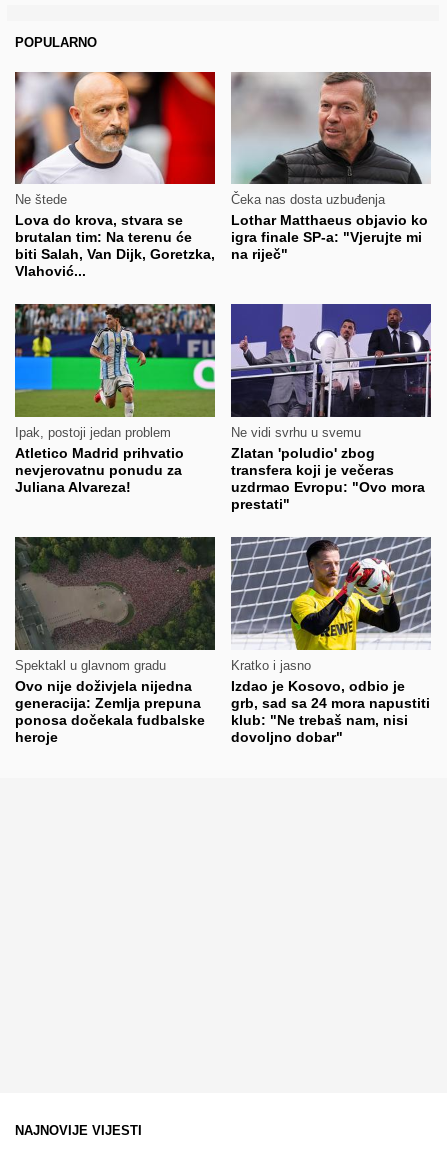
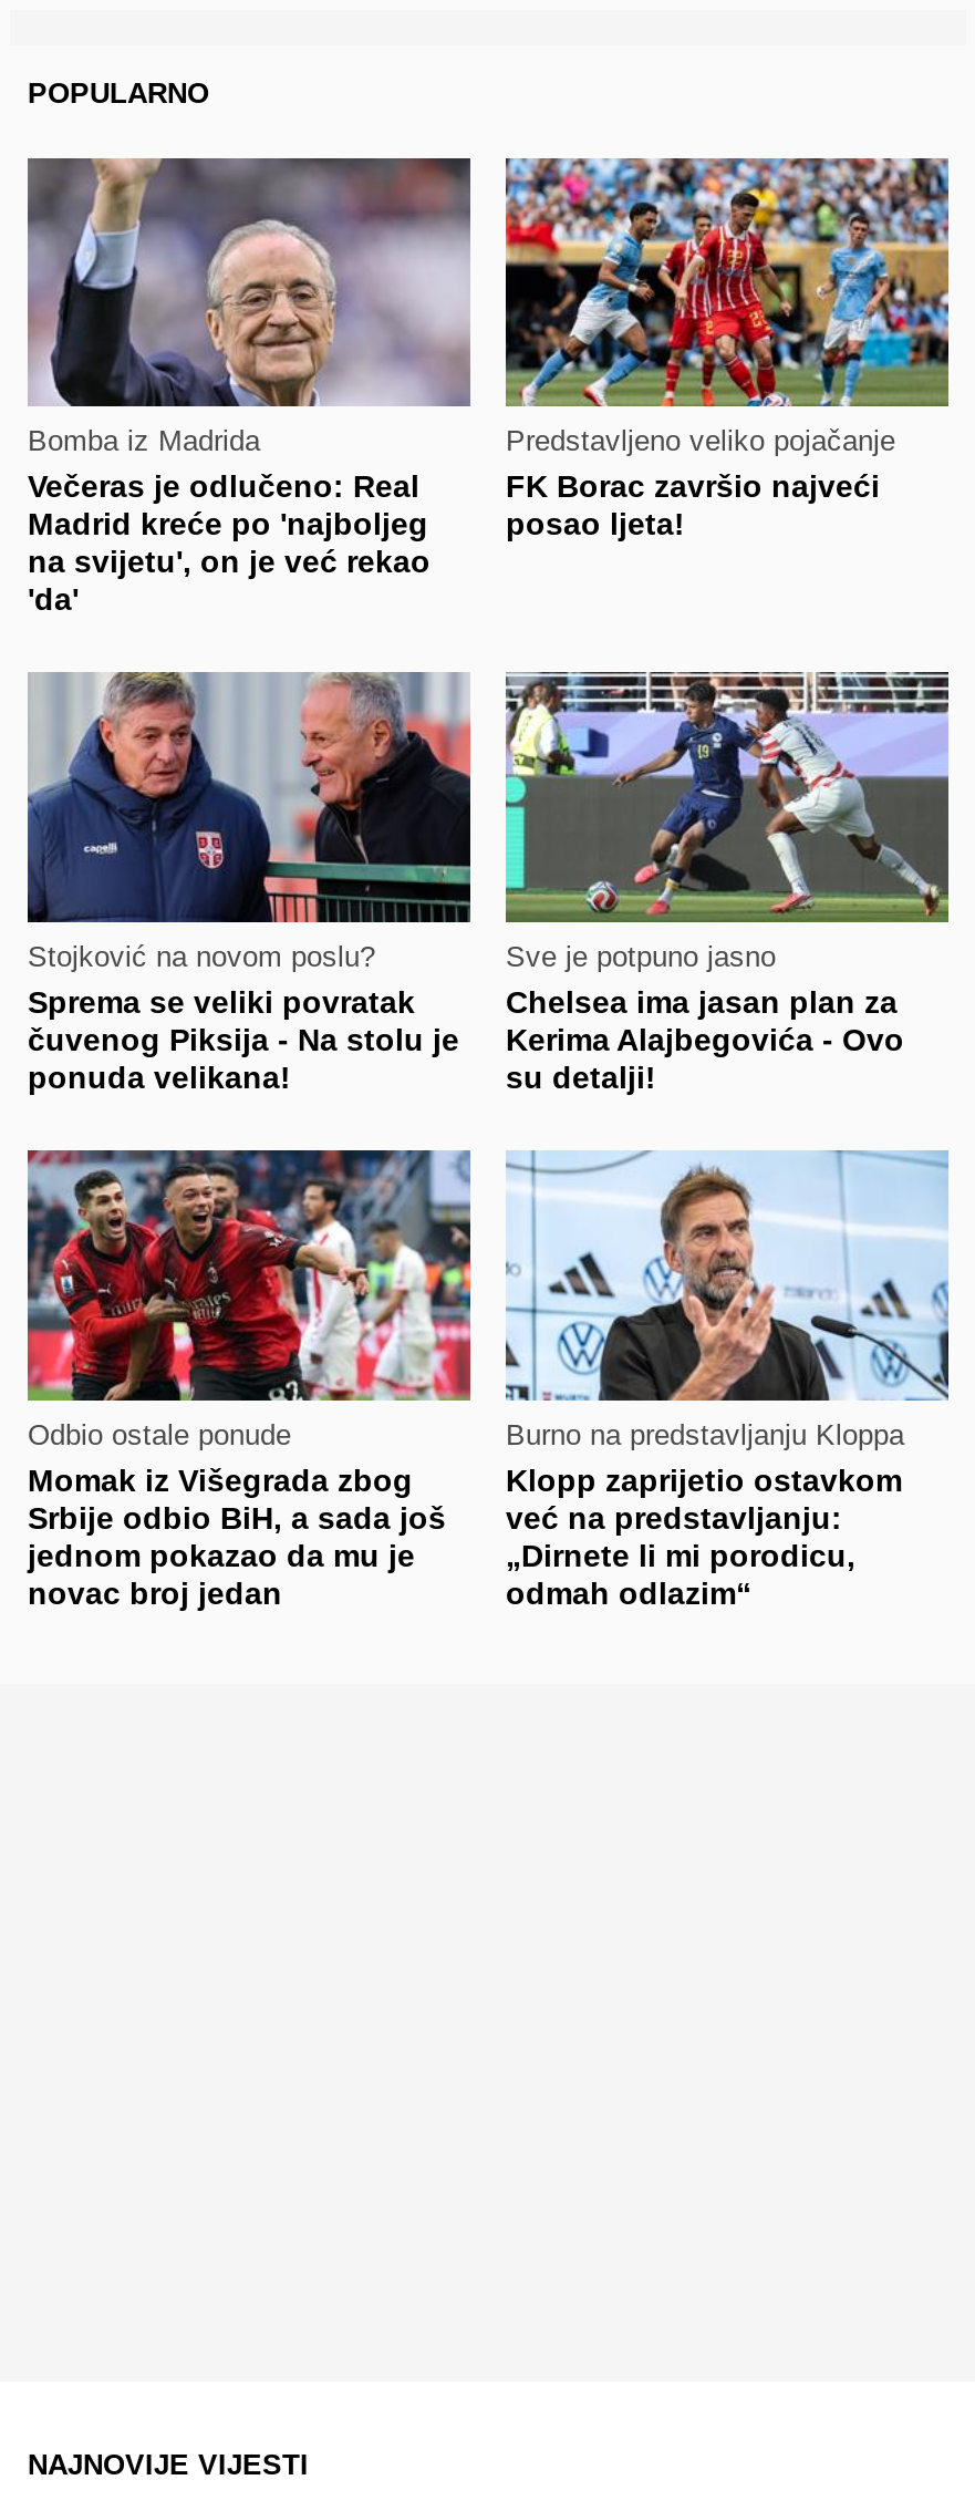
- [image]
- Ne štede
- Lova do krova, stvara se
- brutalan tim: Na terenu će
- biti Salah, Van Dijk, Goretzka,
- Vlahović...
+ [image]
+ Bomba iz Madrida
+ Večeras je odlučeno: Real
+ Madrid kreće po 'najboljeg
+ na svijetu', on je već rekao
+ 'da'

- [image]
- Čeka nas dosta uzbuđenja
- Lothar Matthaeus objavio ko
- igra finale SP-a: "Vjerujte mi
- na riječ"
+ [image]
+ Predstavljeno veliko pojačanje
+ FK Borac završio najveći
+ posao ljeta!

- [image]
- Ipak, postoji jedan problem
- Atletico Madrid prihvatio
- nevjerovatnu ponudu za
- Juliana Alvareza!
+ [image]
+ Stojković na novom poslu?
+ Sprema se veliki povratak
+ čuvenog Piksija - Na stolu je
+ ponuda velikana!

- [image]
- Ne vidi svrhu u svemu
- Zlatan 'poludio' zbog
- transfera koji je večeras
- uzdrmao Evropu: "Ovo mora
- prestati"
+ [image]
+ Sve je potpuno jasno
+ Chelsea ima jasan plan za
+ Kerima Alajbegovića - Ovo
+ su detalji!

- [image]
- Spektakl u glavnom gradu
- Ovo nije doživjela nijedna
- generacija: Zemlja prepuna
- ponosa dočekala fudbalske
- heroje
+ [image]
+ Odbio ostale ponude
+ Momak iz Višegrada zbog
+ Srbije odbio BiH, a sada još
+ jednom pokazao da mu je
+ novac broj jedan

- [image]
- Kratko i jasno
- Izdao je Kosovo, odbio je
- grb, sad sa 24 mora napustiti
- klub: "Ne trebaš nam, nisi
- dovoljno dobar"
+ [image]
+ Burno na predstavljanju Kloppa
+ Klopp zaprijetio ostavkom
+ već na predstavljanju:
+ „Dirnete li mi porodicu,
+ odmah odlazim“
